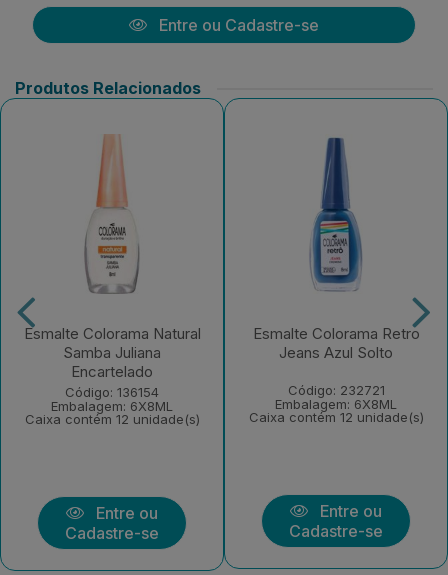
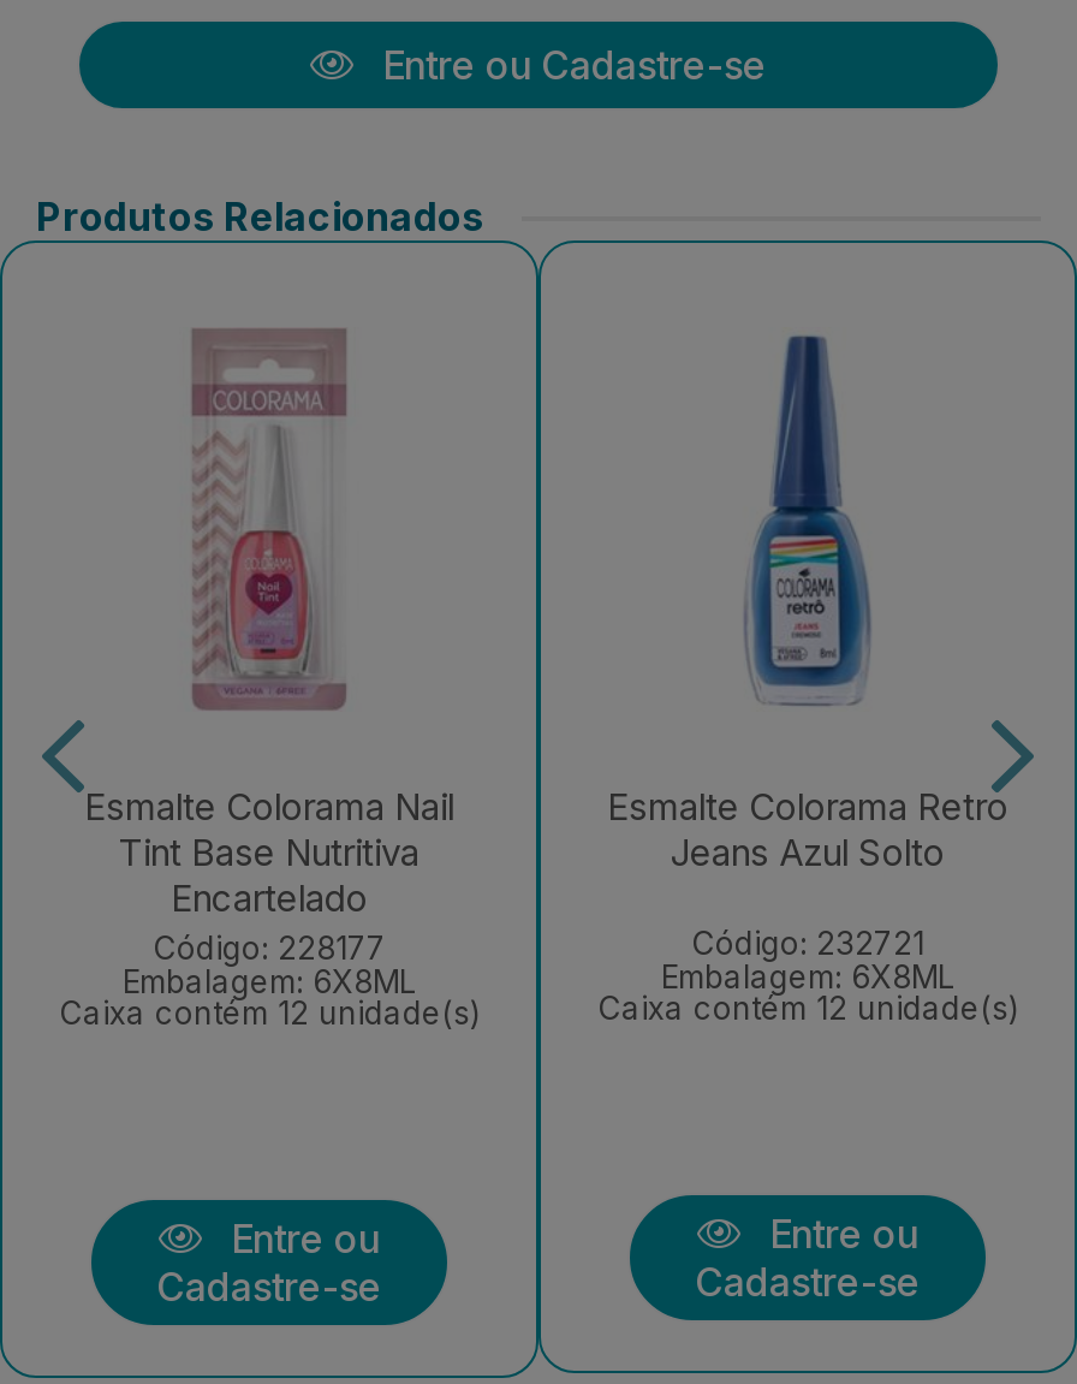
- [image]
- Esmalte Colorama Natural
- Samba Juliana
+ [image]
+ Esmalte Colorama Nail
+ Tint Base Nutritiva

- Código: 136154
+ Código: 228177
